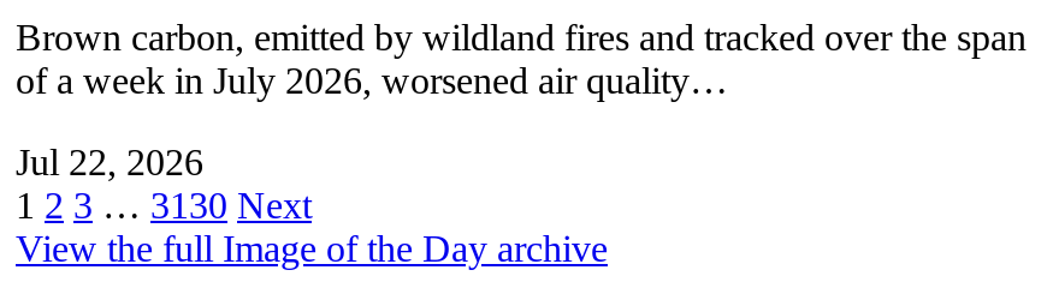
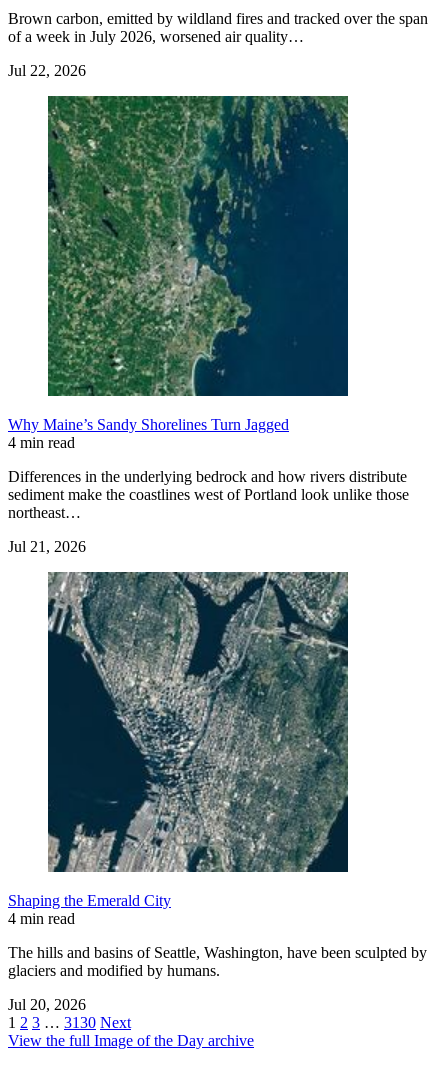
+ [image]
+ Why Maine’s Sandy Shorelines Turn Jagged
+ 4 min read
+ Differences in the underlying bedrock and how rivers distribute
+ sediment make the coastlines west of Portland look unlike those
+ northeast…
+ Jul 21, 2026

+ [image]
+ Shaping the Emerald City
+ 4 min read
+ The hills and basins of Seattle, Washington, have been sculpted by
+ glaciers and modified by humans.
+ Jul 20, 2026
